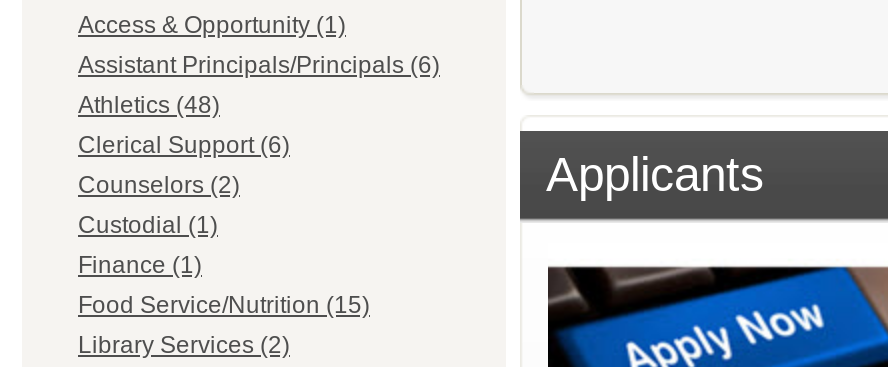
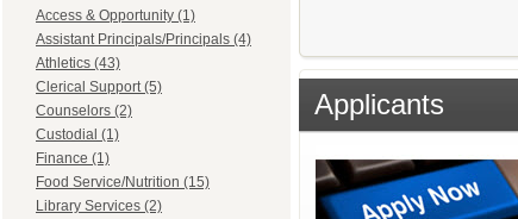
- Assistant Principals/Principals (6)
+ Assistant Principals/Principals (4)

- Athletics (48)
+ Athletics (43)

- Clerical Support (6)
+ Clerical Support (5)
